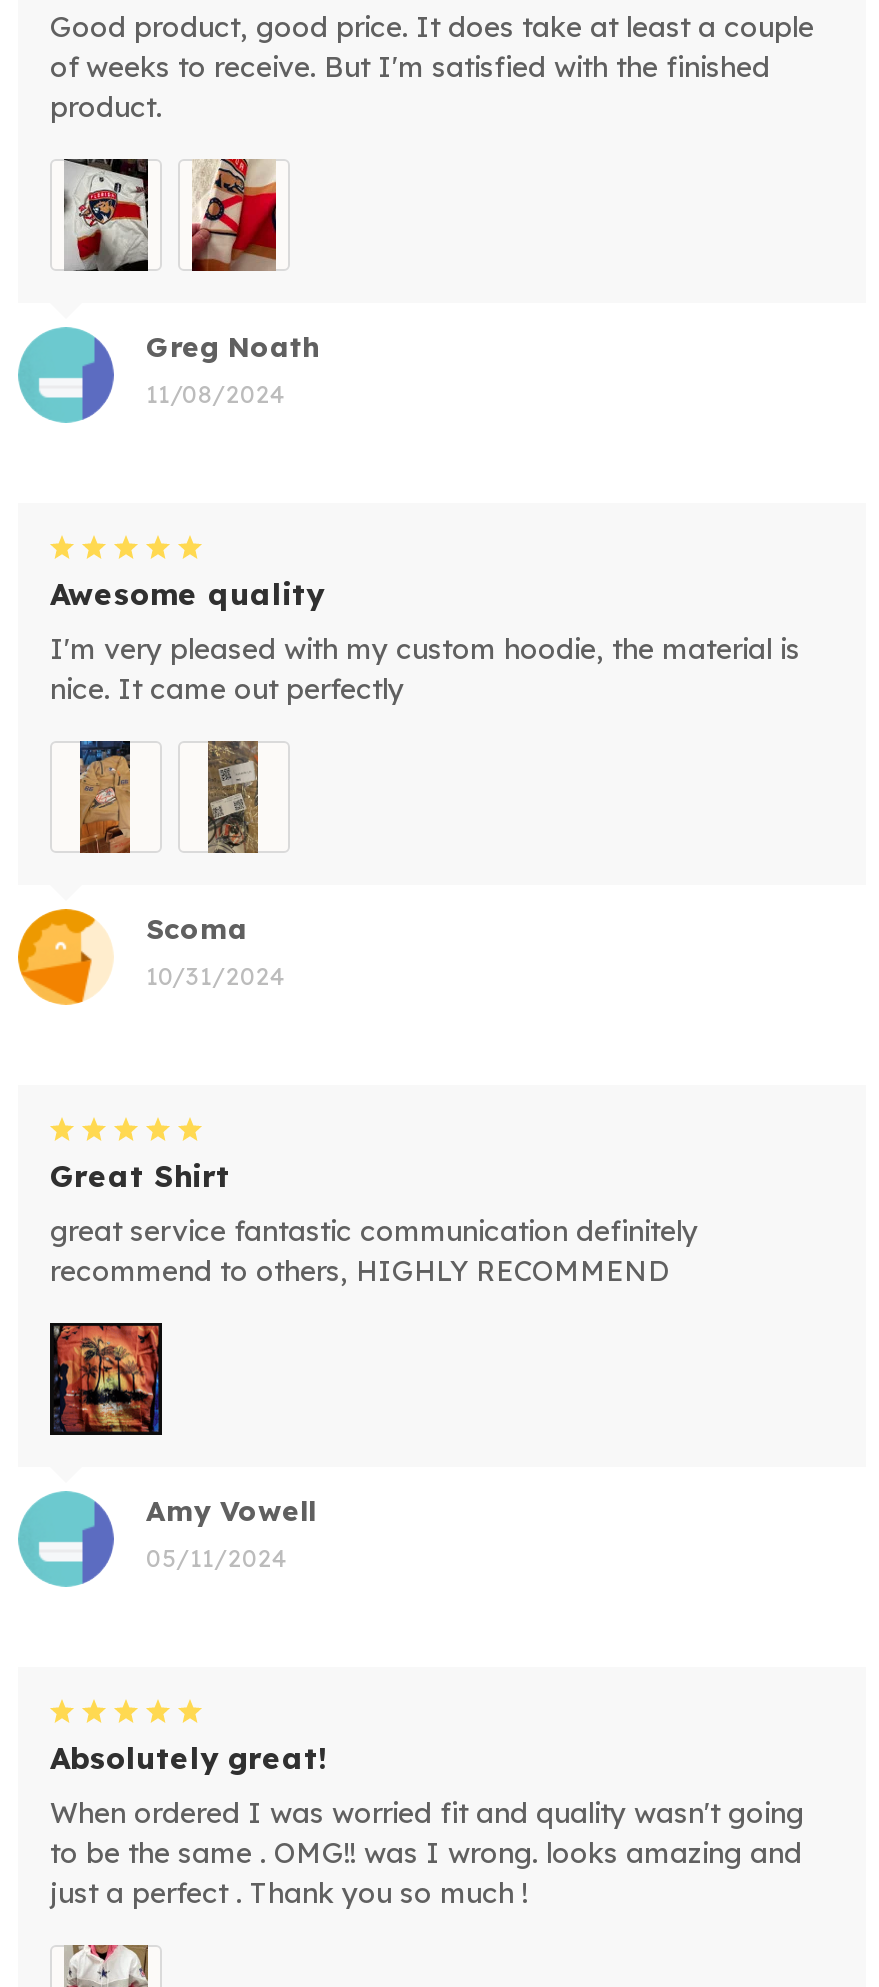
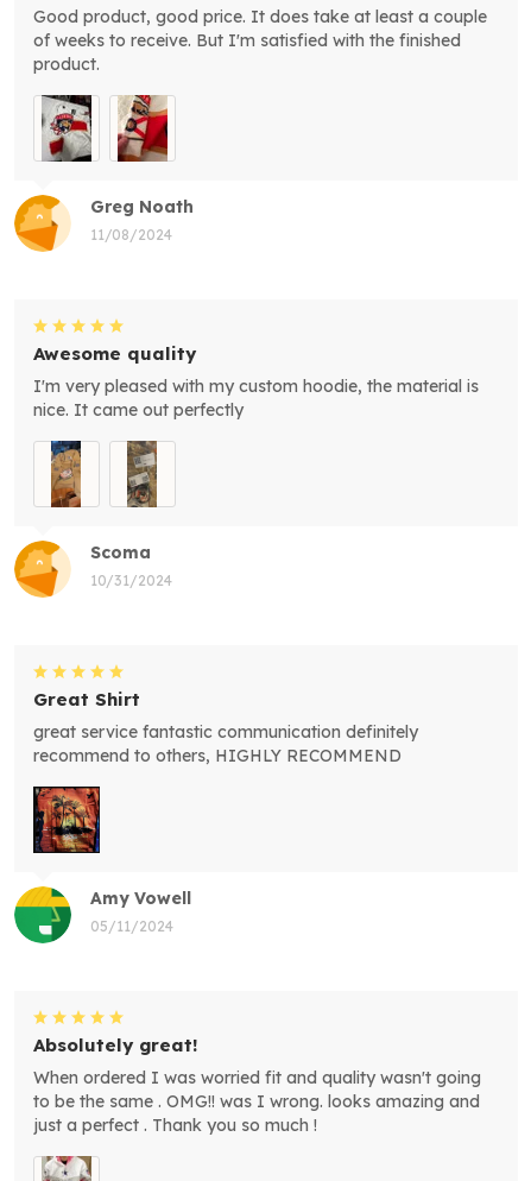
- [image]
+ [image]

- [image]
+ [image]
